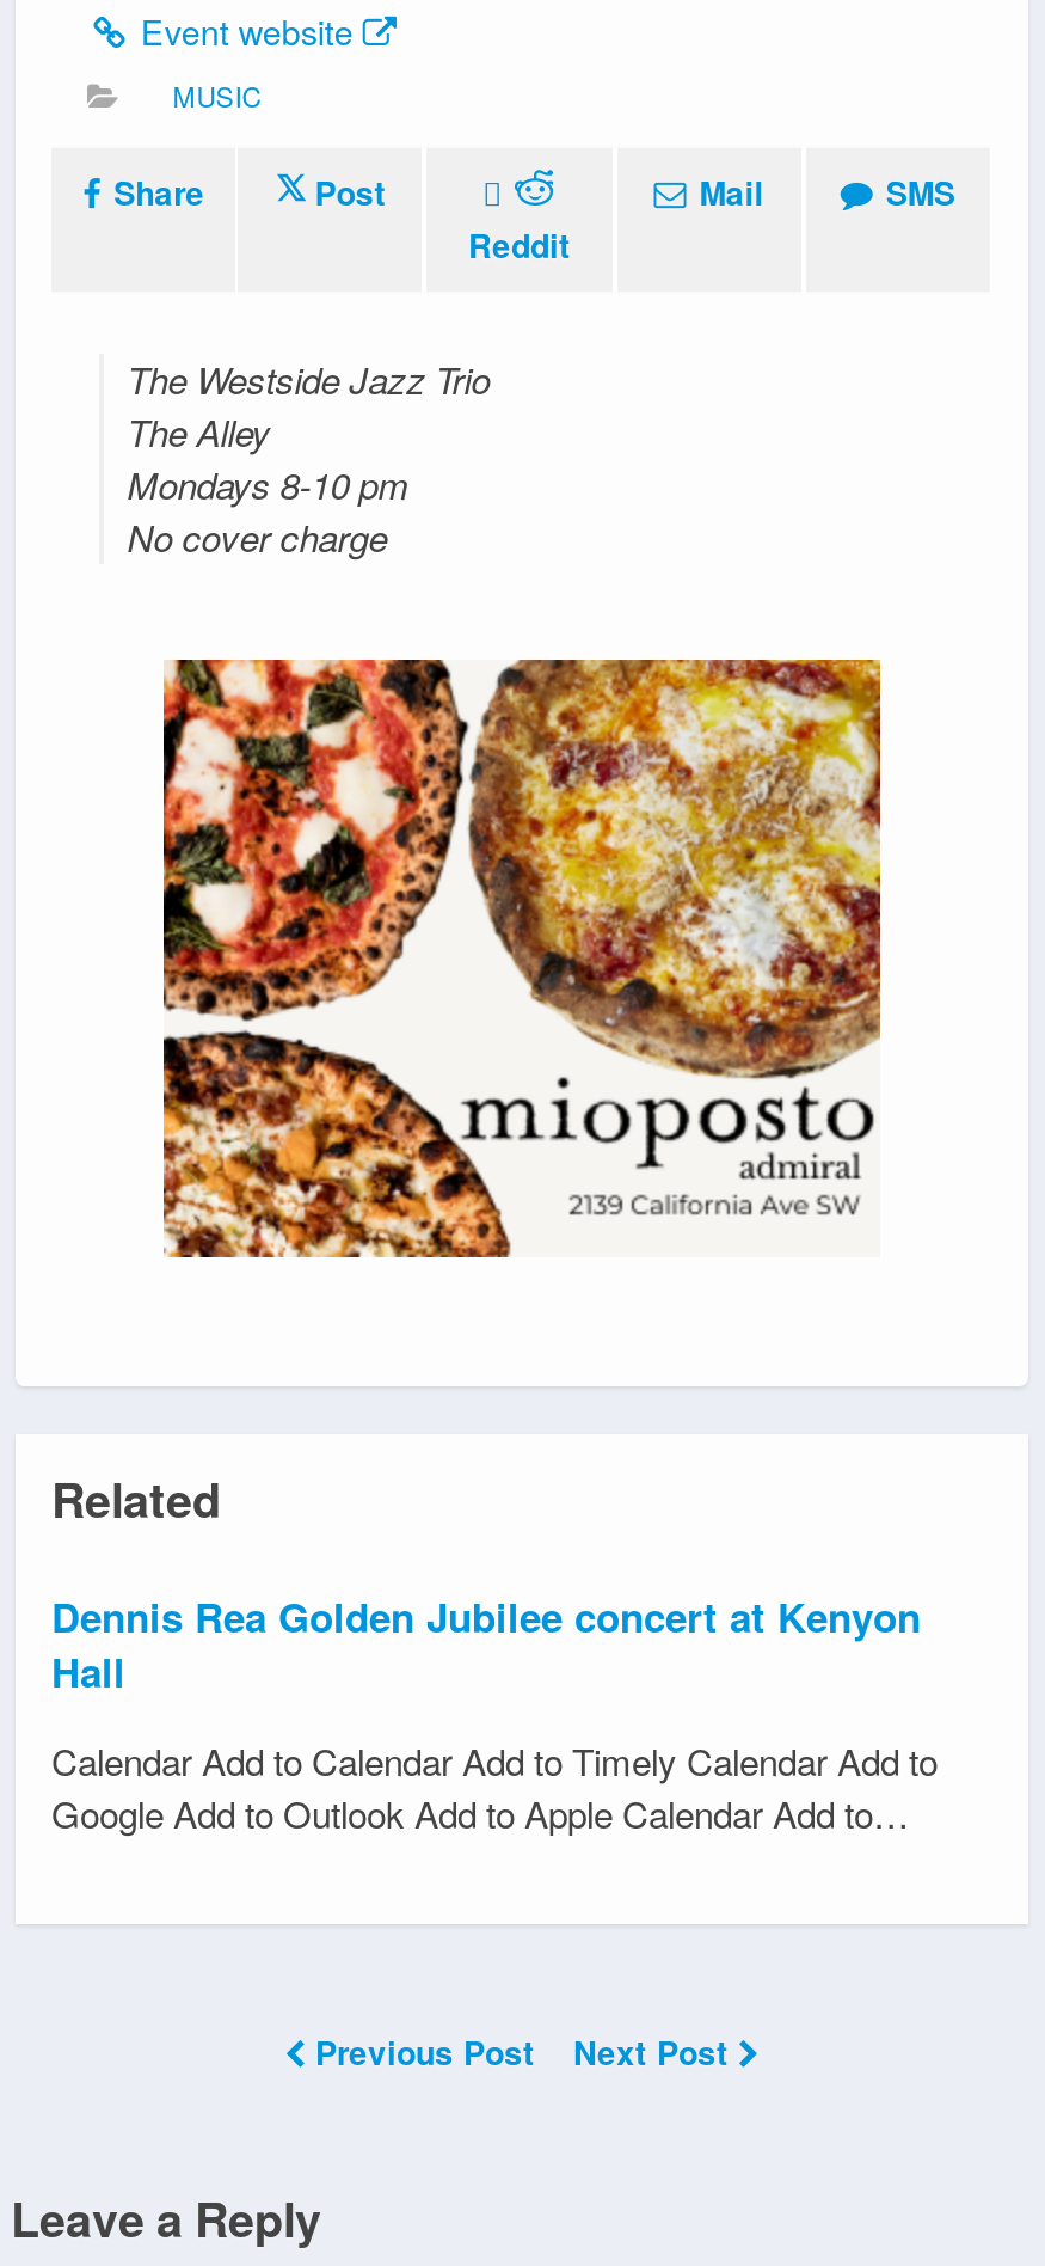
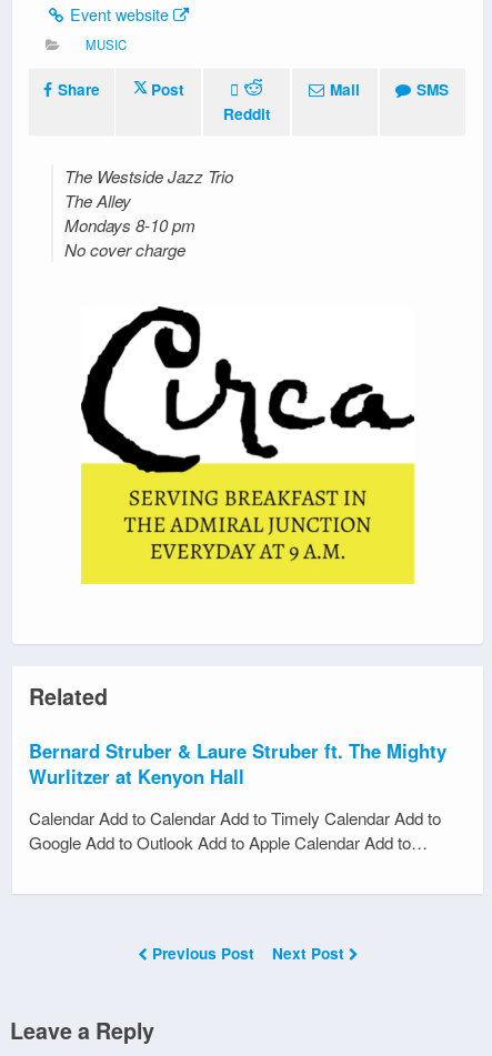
- [image]
+ [image]

- Dennis Rea Golden Jubilee concert at Kenyon
- Hall
+ Bernard Struber & Laure Struber ft. The Mighty
+ Wurlitzer at Kenyon Hall
